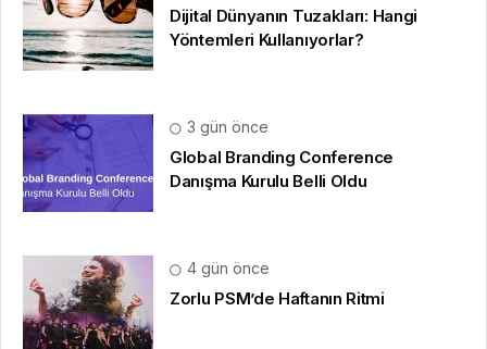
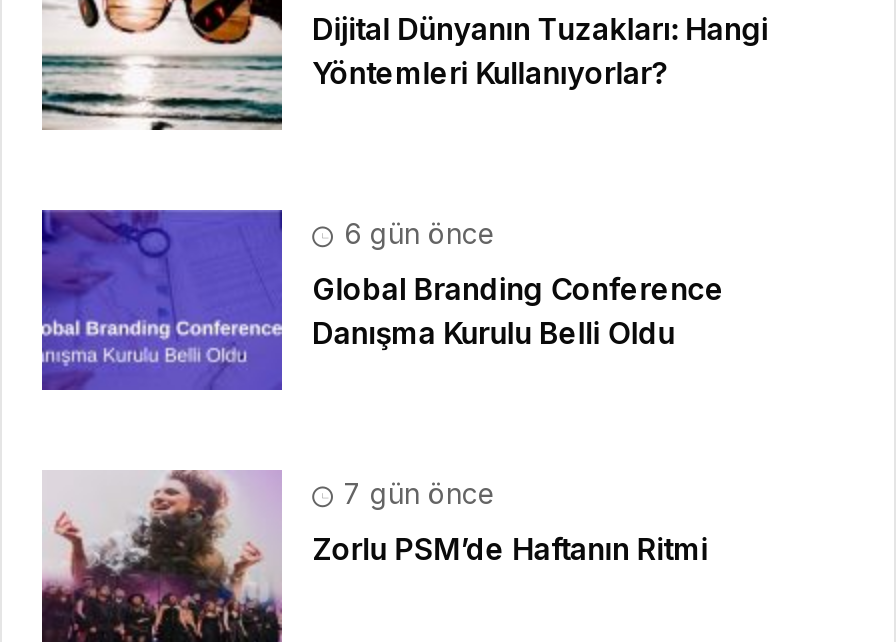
- 3 gün önce
+ 6 gün önce

- 4 gün önce
+ 7 gün önce
